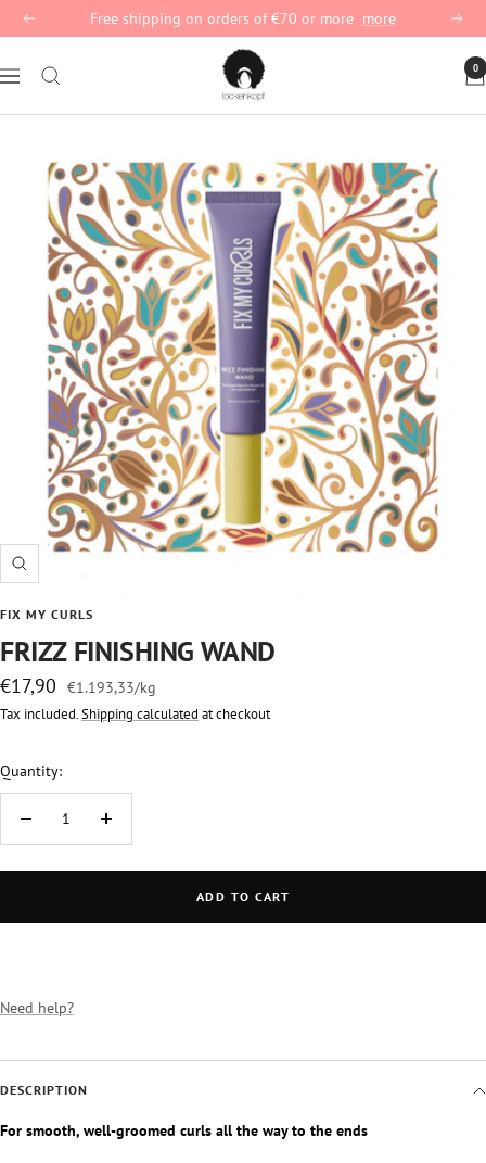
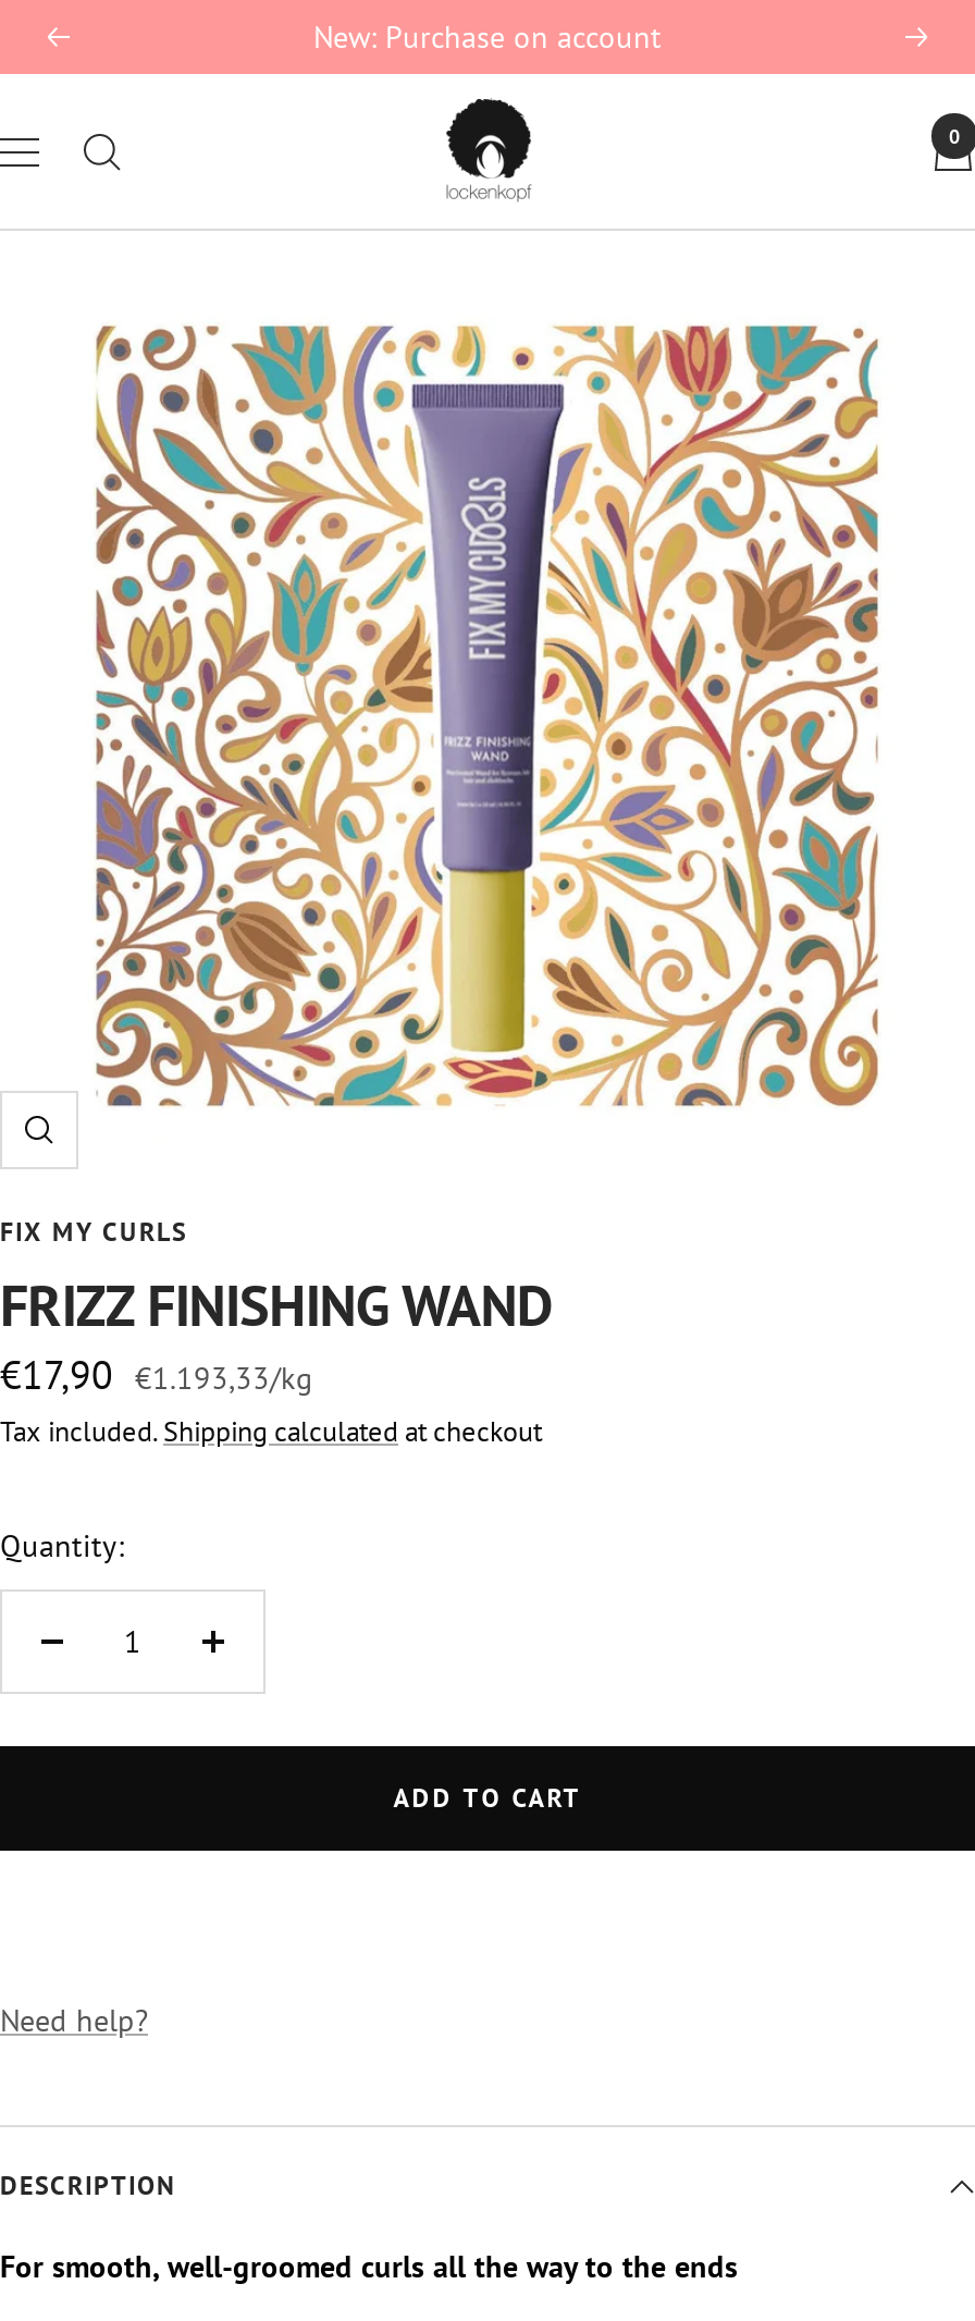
- Free shipping on orders of €70 or more more
+ New: Purchase on account
